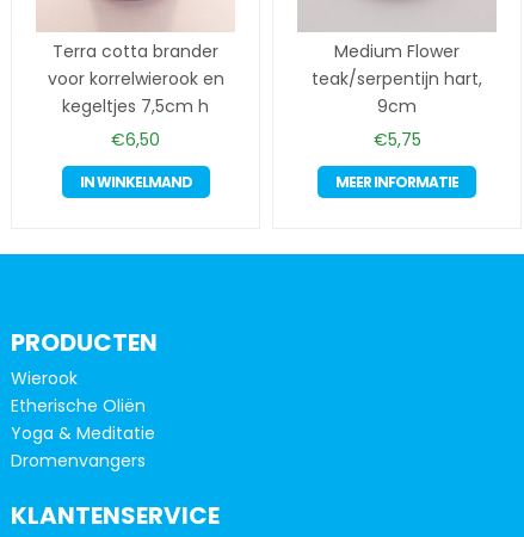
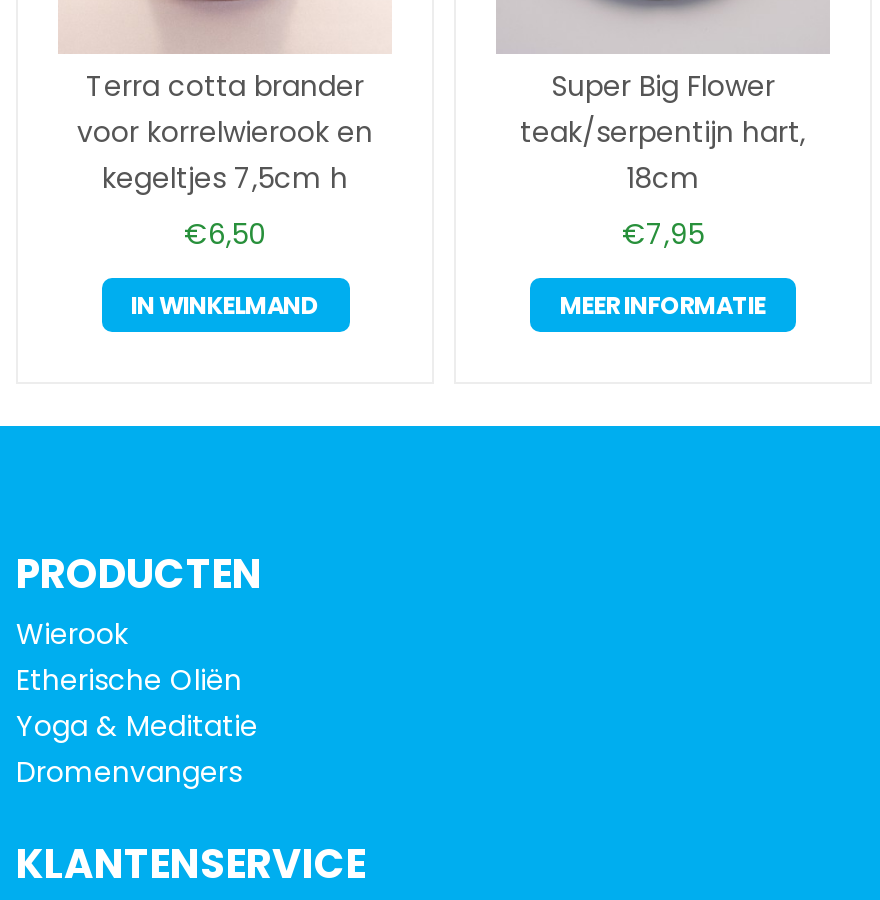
- Medium Flower
+ Super Big Flower

- 9cm
- €5,75
+ 18cm
+ €7,95
